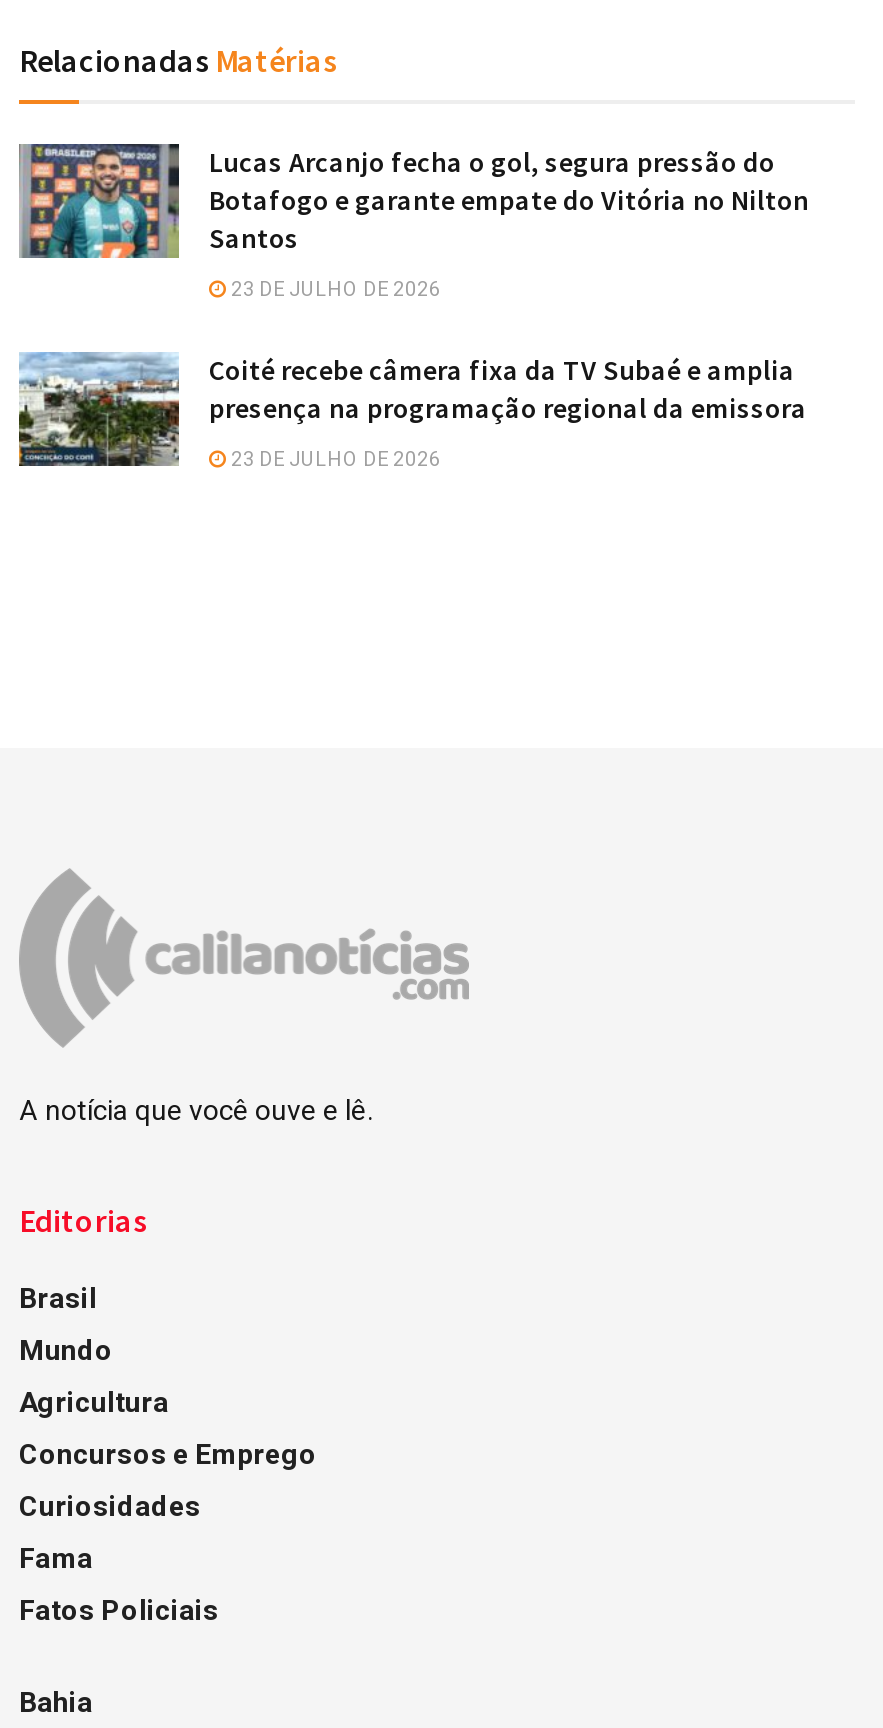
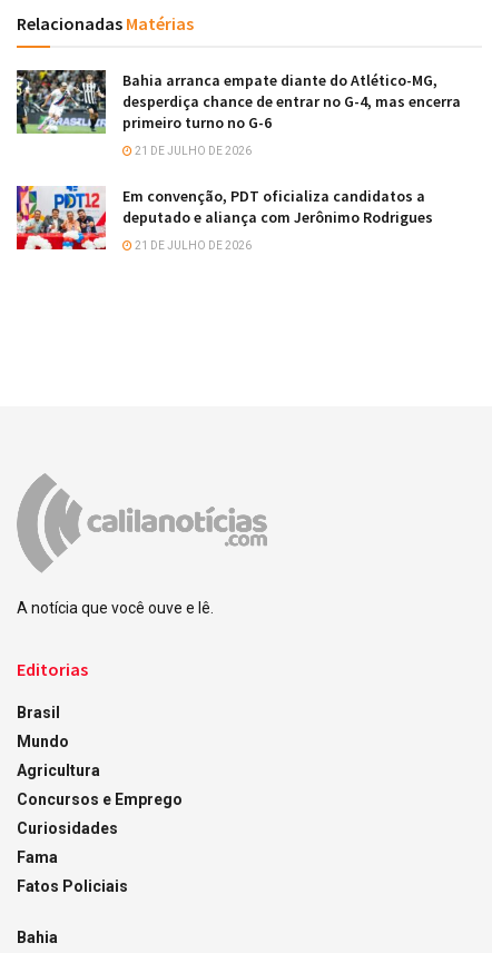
- [image]
- Lucas Arcanjo fecha o gol, segura pressão do
- Botafogo e garante empate do Vitória no Nilton
- Santos
+ [image]
+ Bahia arranca empate diante do Atlético-MG,
+ desperdiça chance de entrar no G-4, mas encerra
+ primeiro turno no G-6

- 23 DE JULHO DE 2026
+ 21 DE JULHO DE 2026

- [image]
- Coité recebe câmera fixa da TV Subaé e amplia
- presença na programação regional da emissora
+ [image]
+ Em convenção, PDT oficializa candidatos a
+ deputado e aliança com Jerônimo Rodrigues

- 23 DE JULHO DE 2026
+ 21 DE JULHO DE 2026
